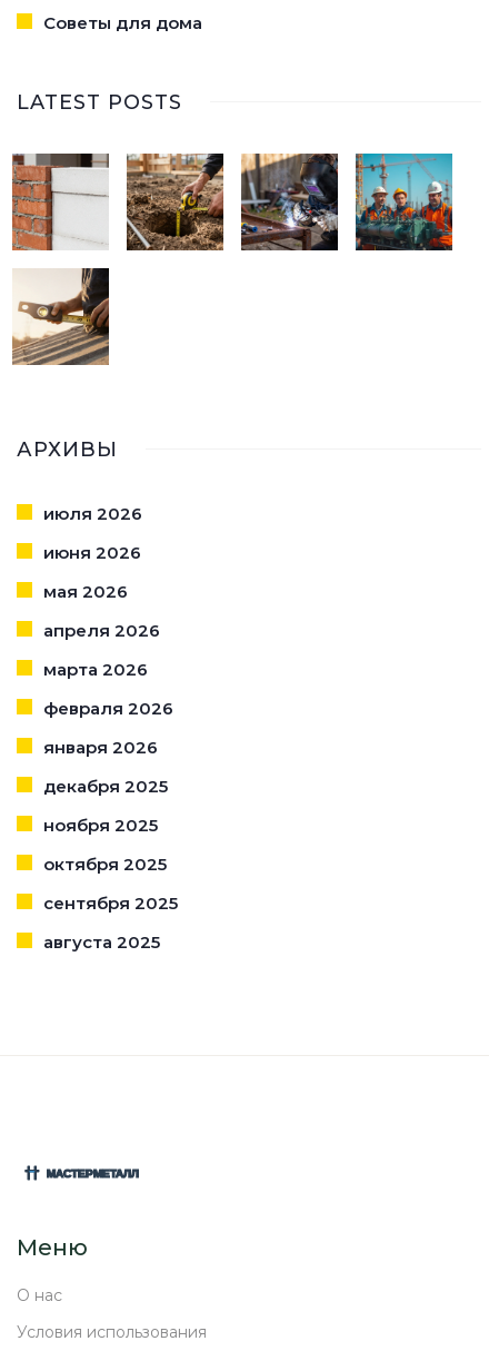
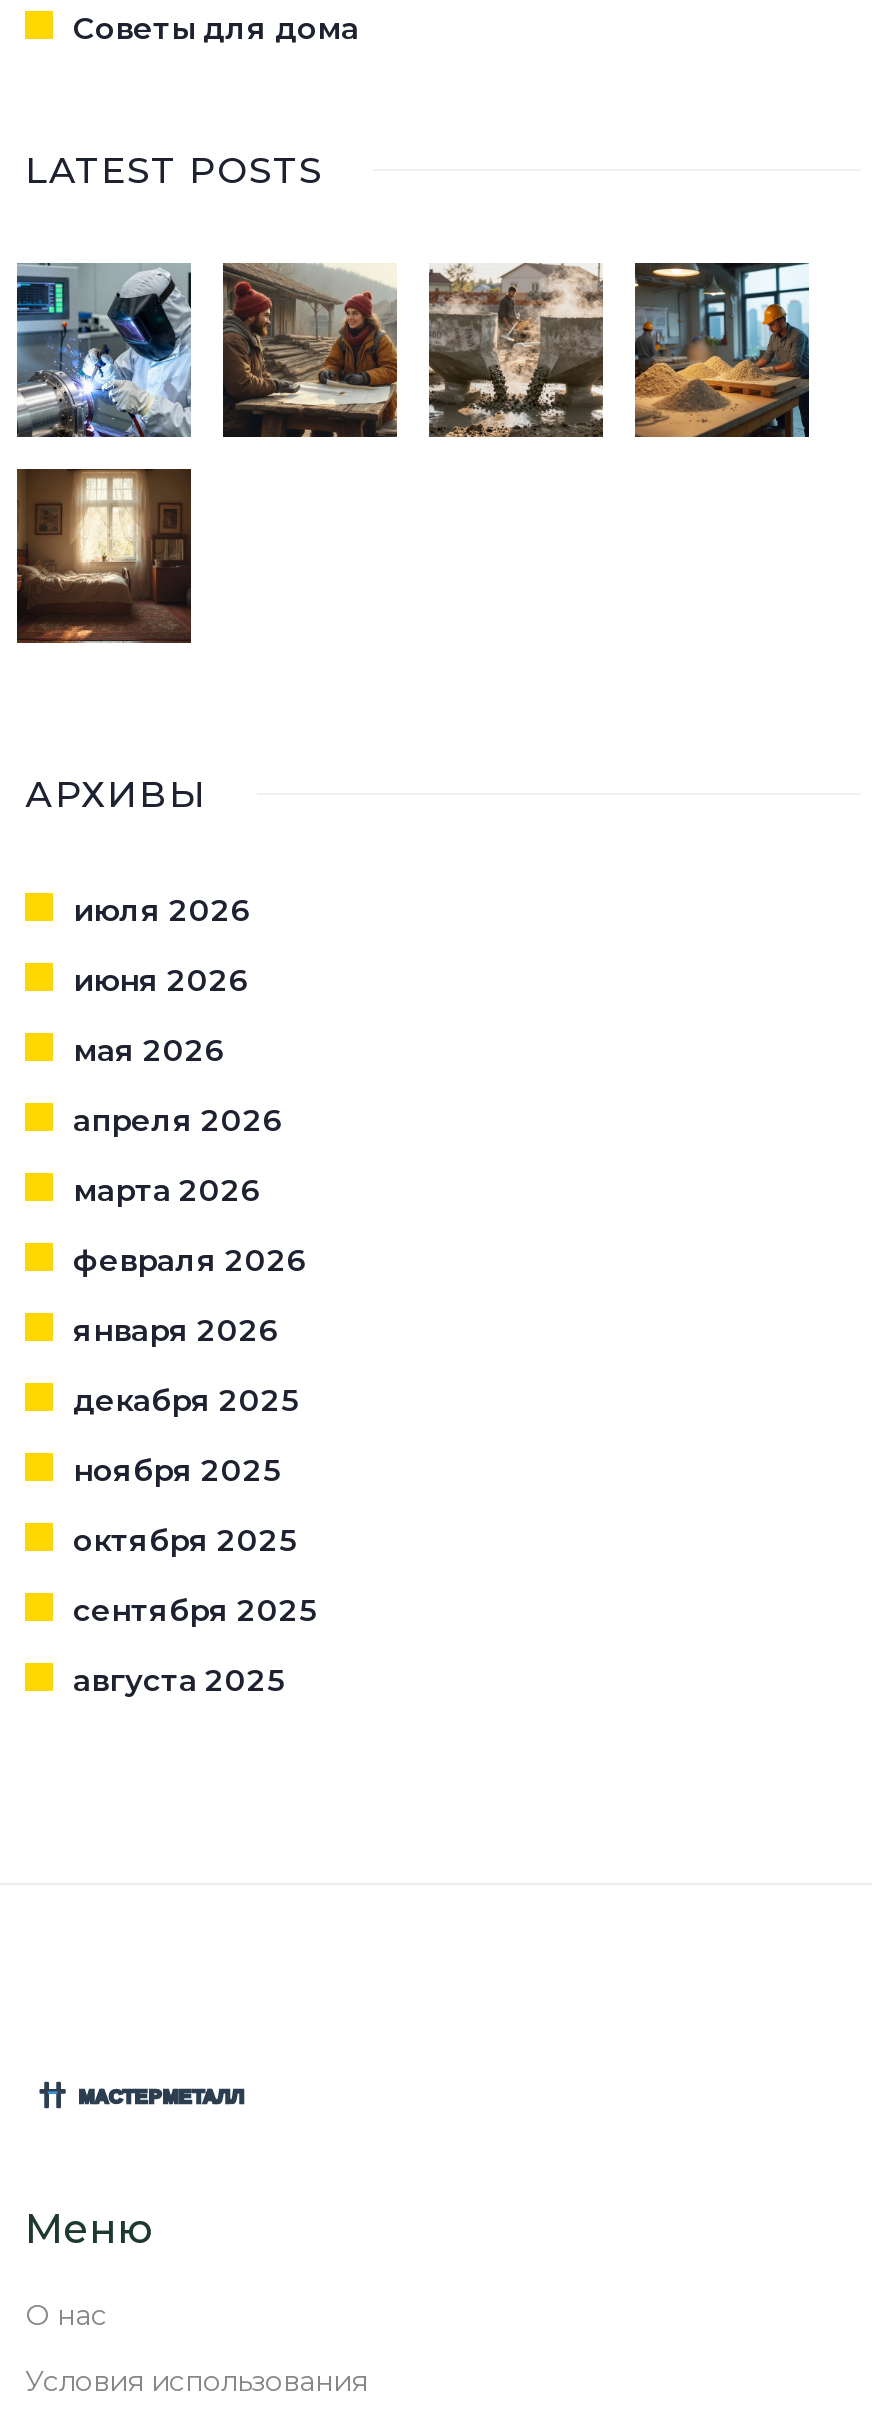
- [image]
+ [image]

- [image]
+ [image]

- [image]
+ [image]

- [image]
+ [image]

- [image]
+ [image]
